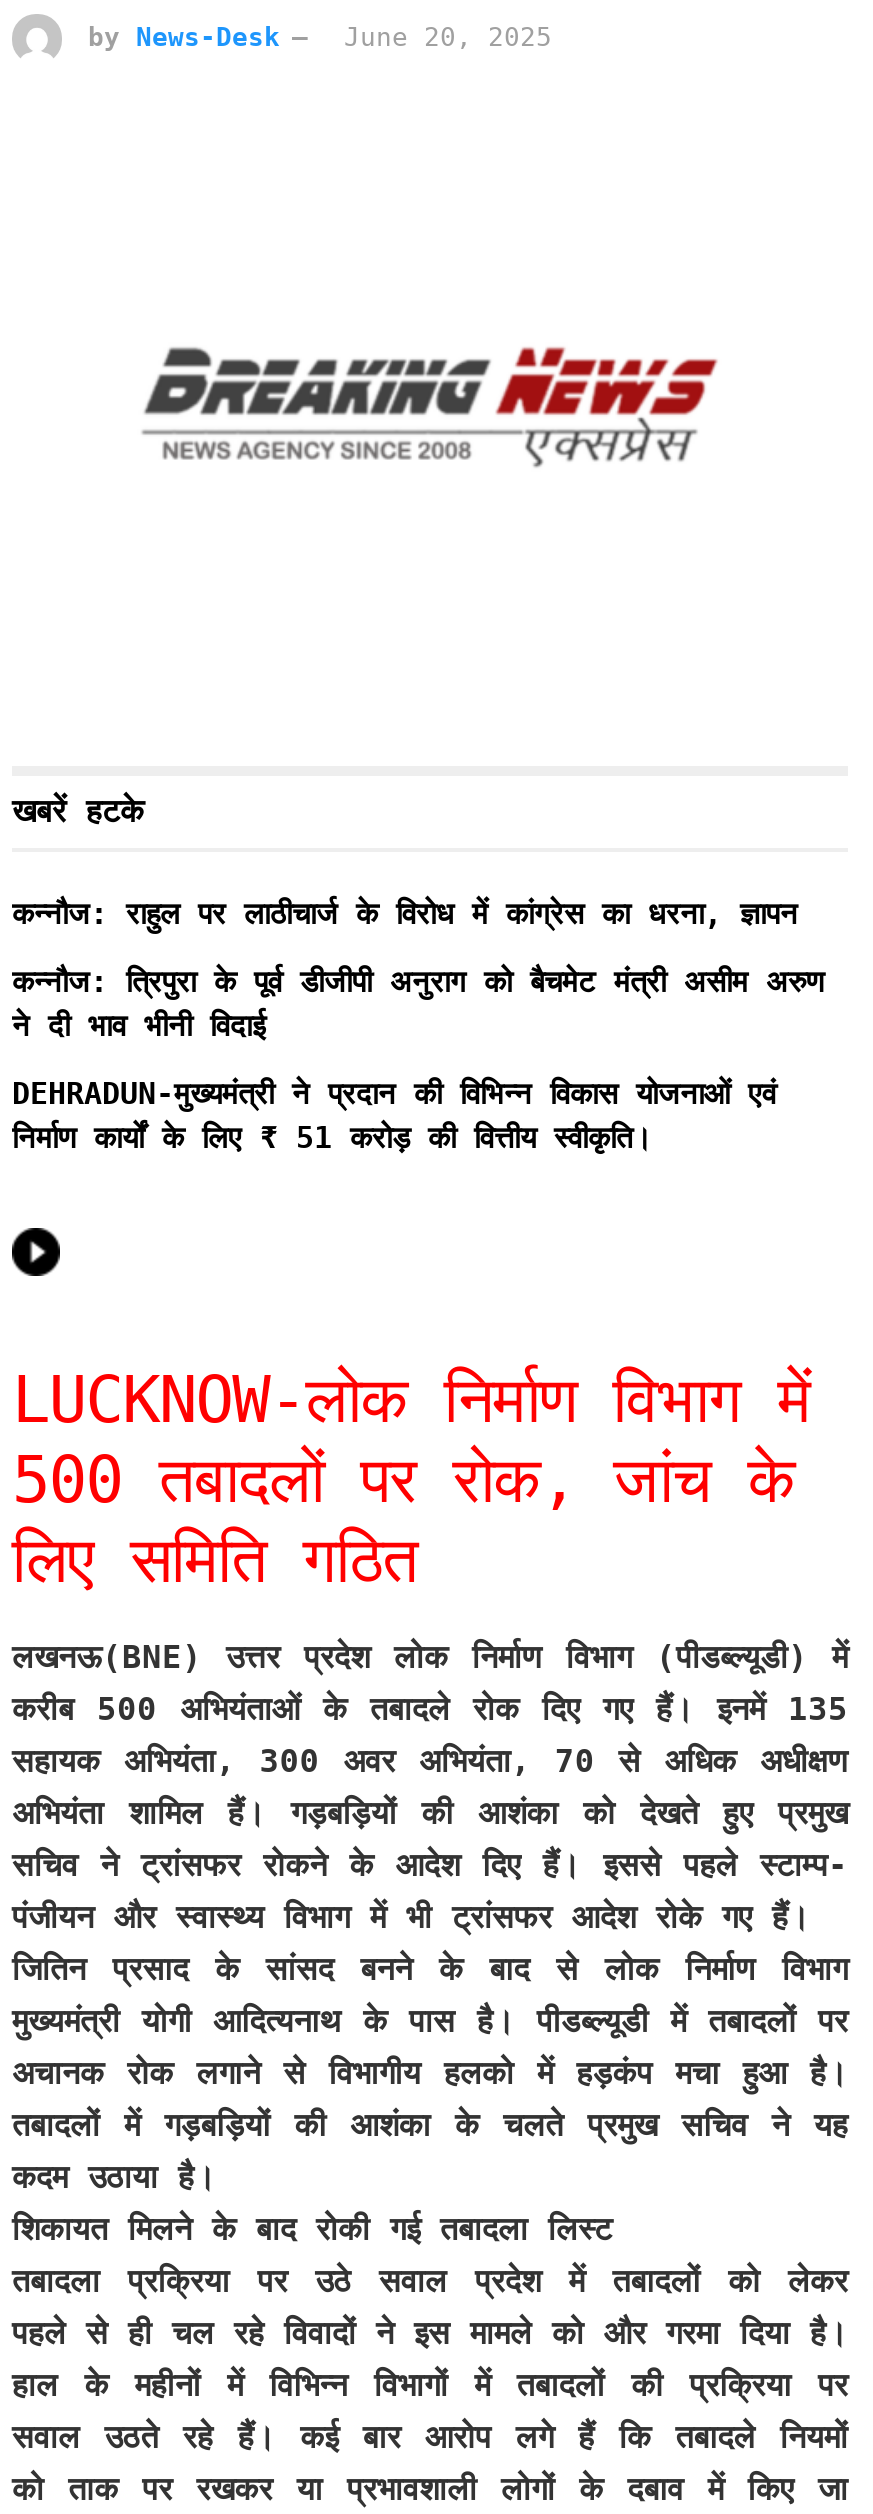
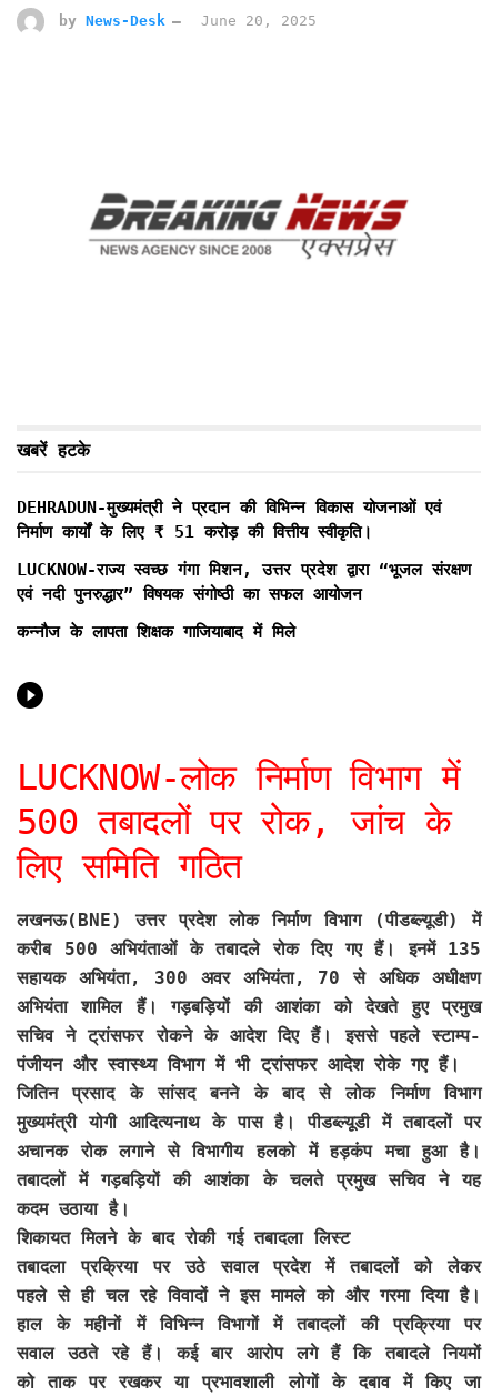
- कन्नौज: राहुल पर लाठीचार्ज के विरोध में कांग्रेस का धरना, ज्ञापन
- कन्नौज: त्रिपुरा के पूर्व डीजीपी अनुराग को बैचमेट मंत्री असीम अरुण
- ने दी भाव भीनी विदाई

moved up: DEHRADUN-मुख्यमंत्री ने प्रदान की विभिन्न विकास योजनाओं एवं | निर्माण कार्यों के लिए ₹ 51 करोड़ की वित्तीय स्वीकृति।

+ LUCKNOW-राज्य स्वच्छ गंगा मिशन, उत्तर प्रदेश द्वारा “भूजल संरक्षण
+ एवं नदी पुनरुद्धार” विषयक संगोष्ठी का सफल आयोजन
+ कन्नौज के लापता शिक्षक गाजियाबाद में मिले
